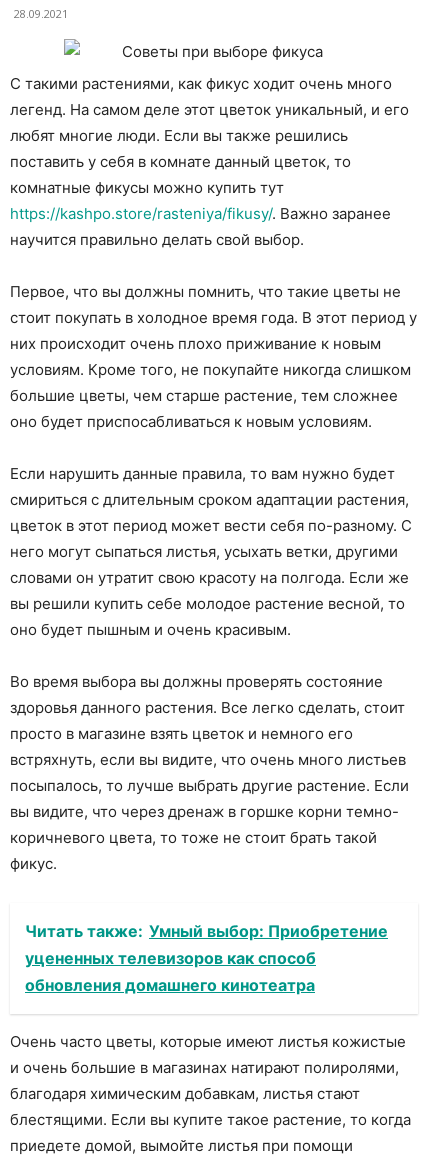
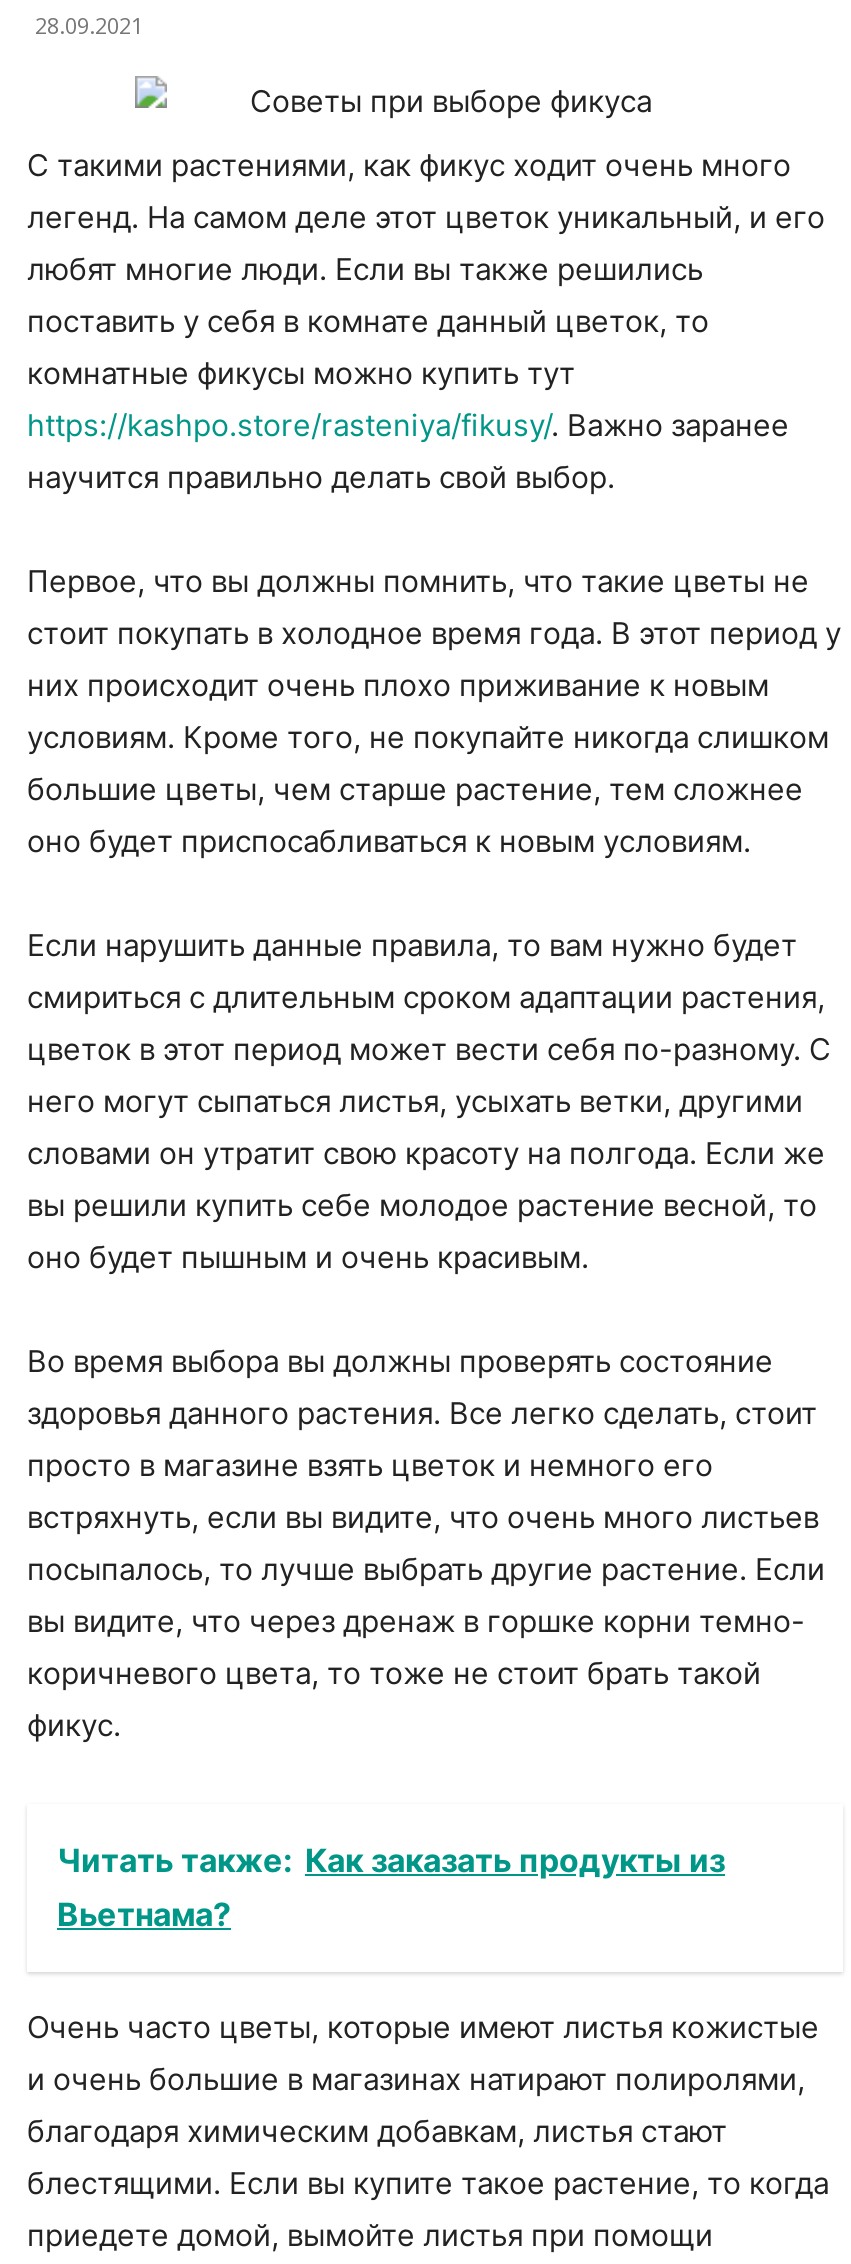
- Читать также: Умный выбор: Приобретение
- уцененных телевизоров как способ
- обновления домашнего кинотеатра
+ Читать также: Как заказать продукты из
+ Вьетнама?
